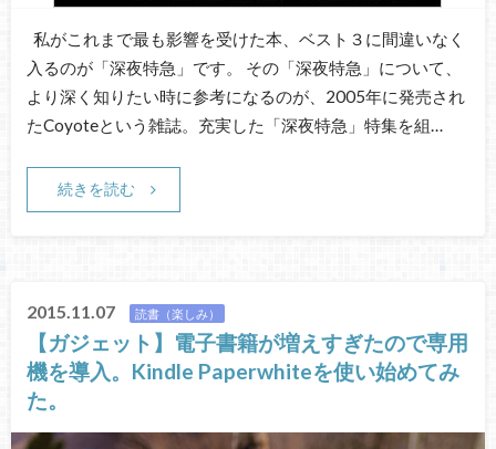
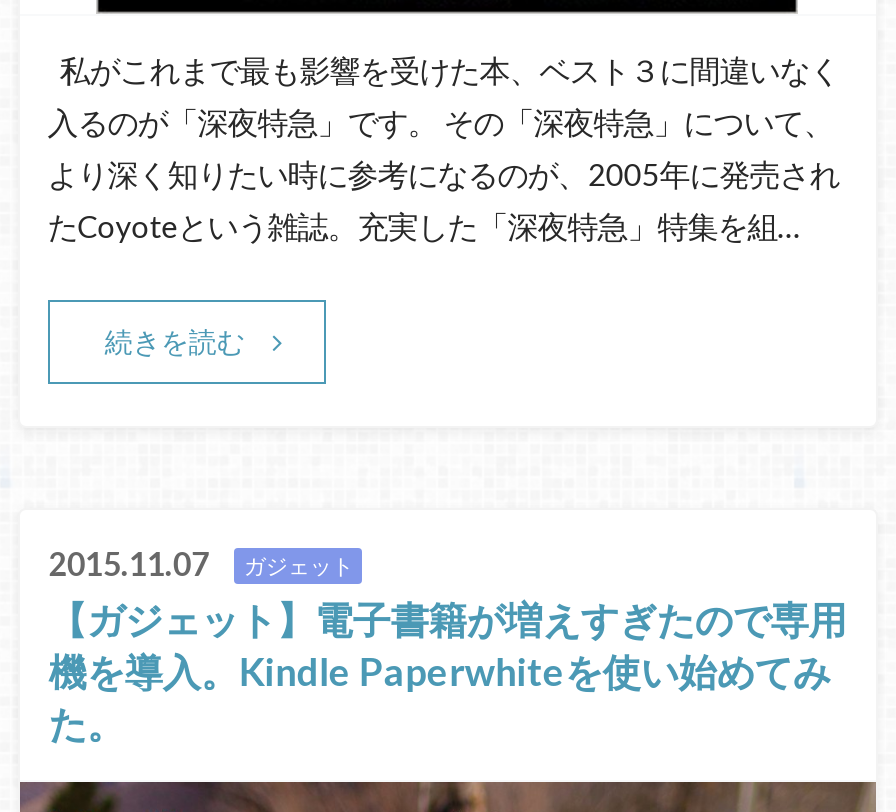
- 読書（楽しみ）
+ ガジェット
